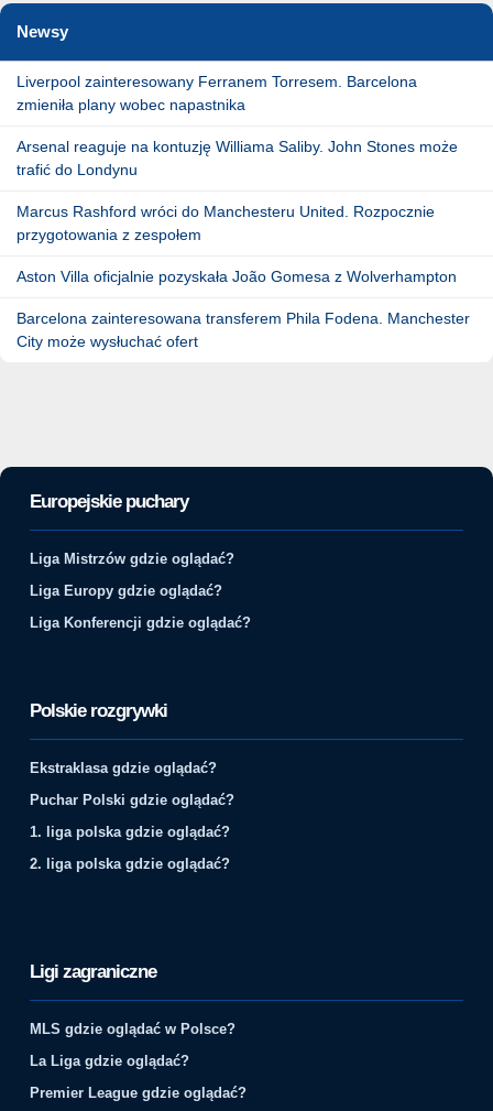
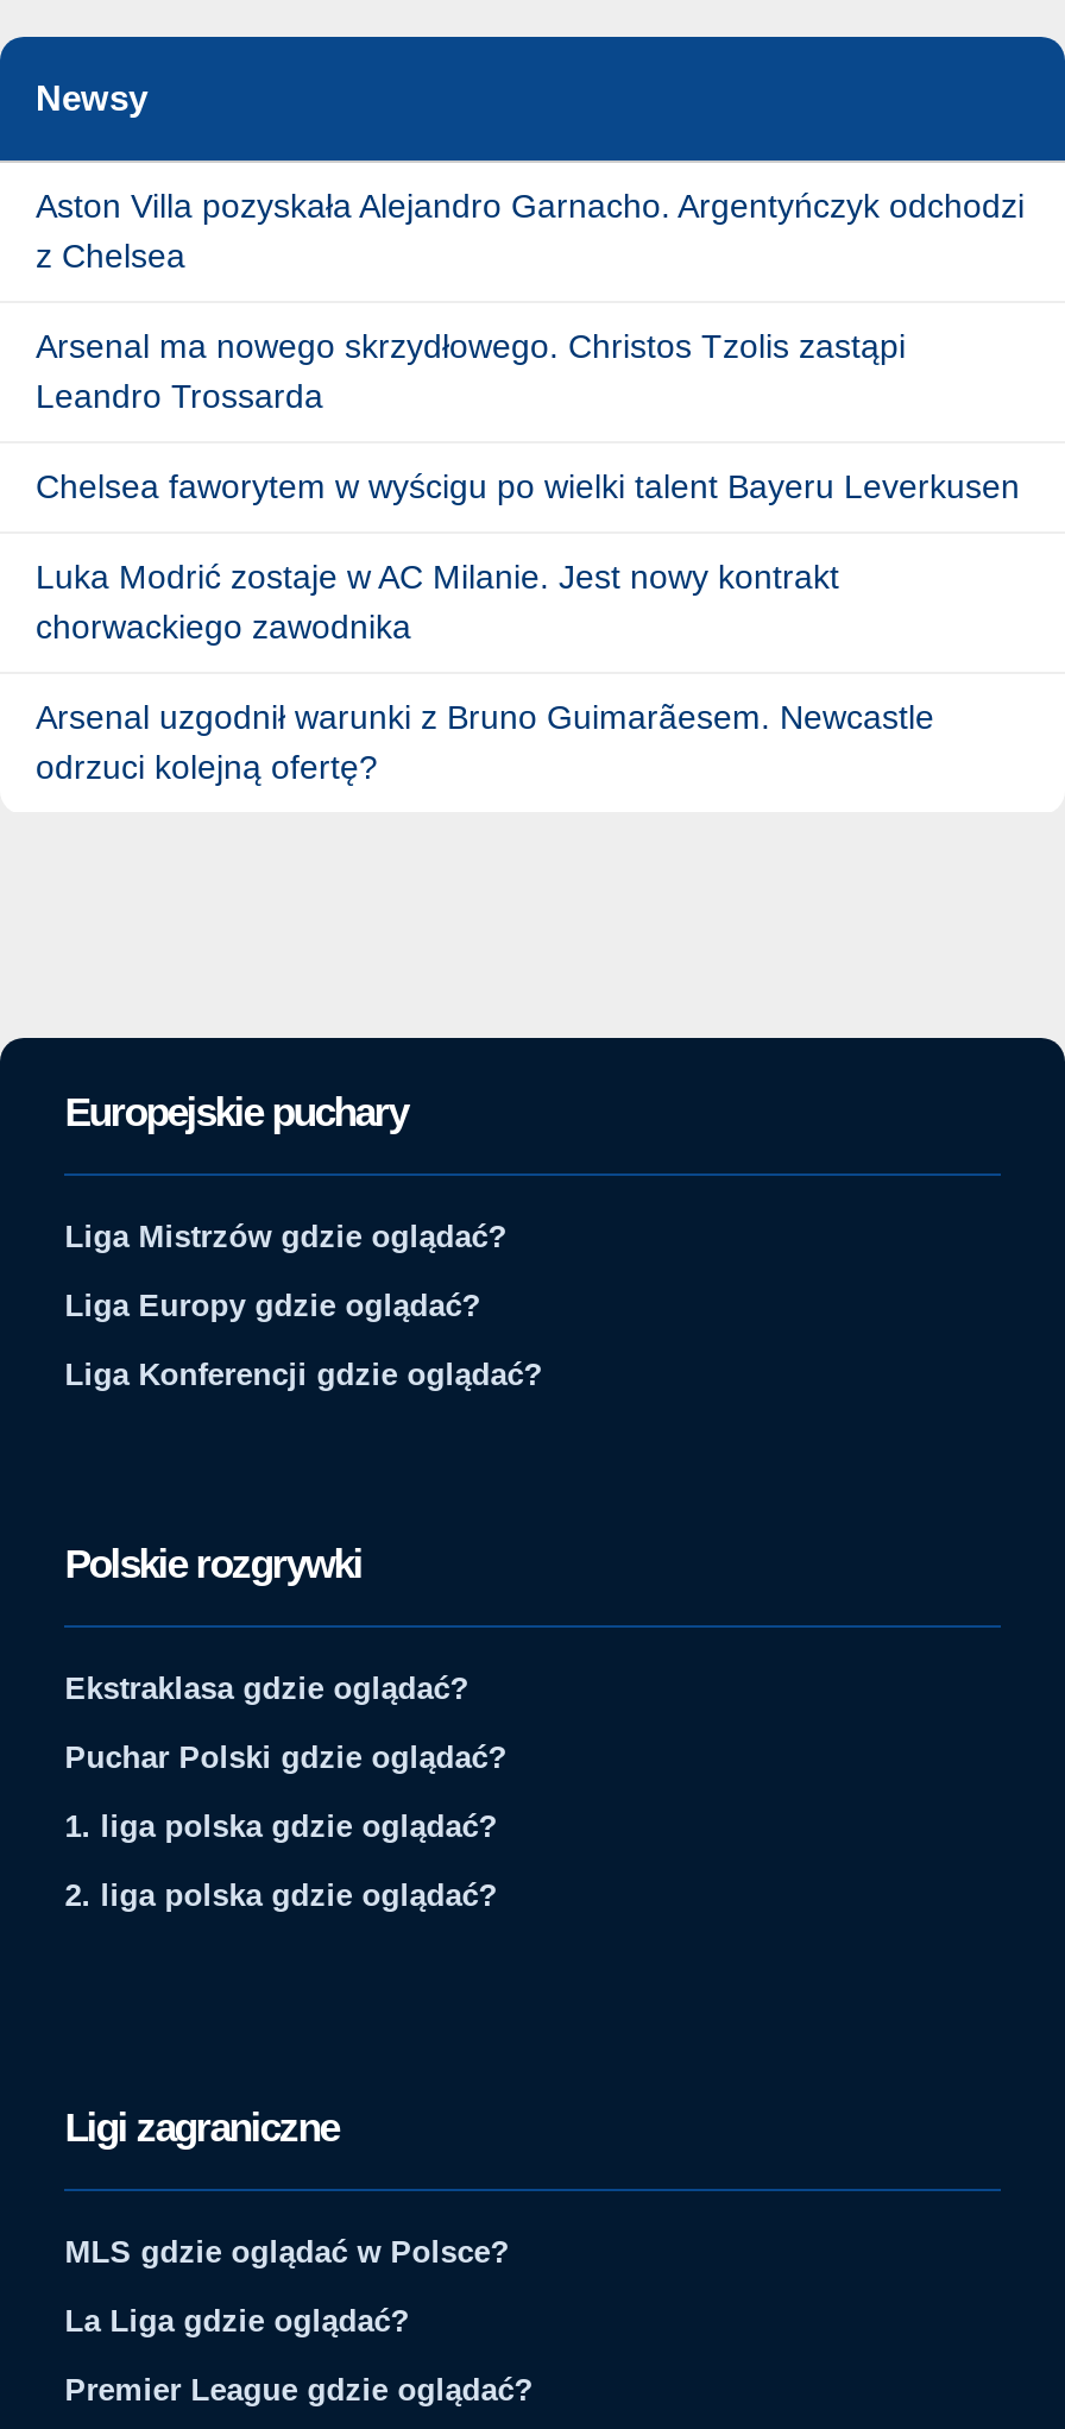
- Liverpool zainteresowany Ferranem Torresem. Barcelona
- zmieniła plany wobec napastnika
+ Aston Villa pozyskała Alejandro Garnacho. Argentyńczyk odchodzi
+ z Chelsea

- Arsenal reaguje na kontuzję Williama Saliby. John Stones może
- trafić do Londynu
+ Arsenal ma nowego skrzydłowego. Christos Tzolis zastąpi
+ Leandro Trossarda

- Marcus Rashford wróci do Manchesteru United. Rozpocznie
- przygotowania z zespołem
+ Chelsea faworytem w wyścigu po wielki talent Bayeru Leverkusen

- Aston Villa oficjalnie pozyskała João Gomesa z Wolverhampton
+ Luka Modrić zostaje w AC Milanie. Jest nowy kontrakt
+ chorwackiego zawodnika

- Barcelona zainteresowana transferem Phila Fodena. Manchester
- City może wysłuchać ofert
+ Arsenal uzgodnił warunki z Bruno Guimarãesem. Newcastle
+ odrzuci kolejną ofertę?
